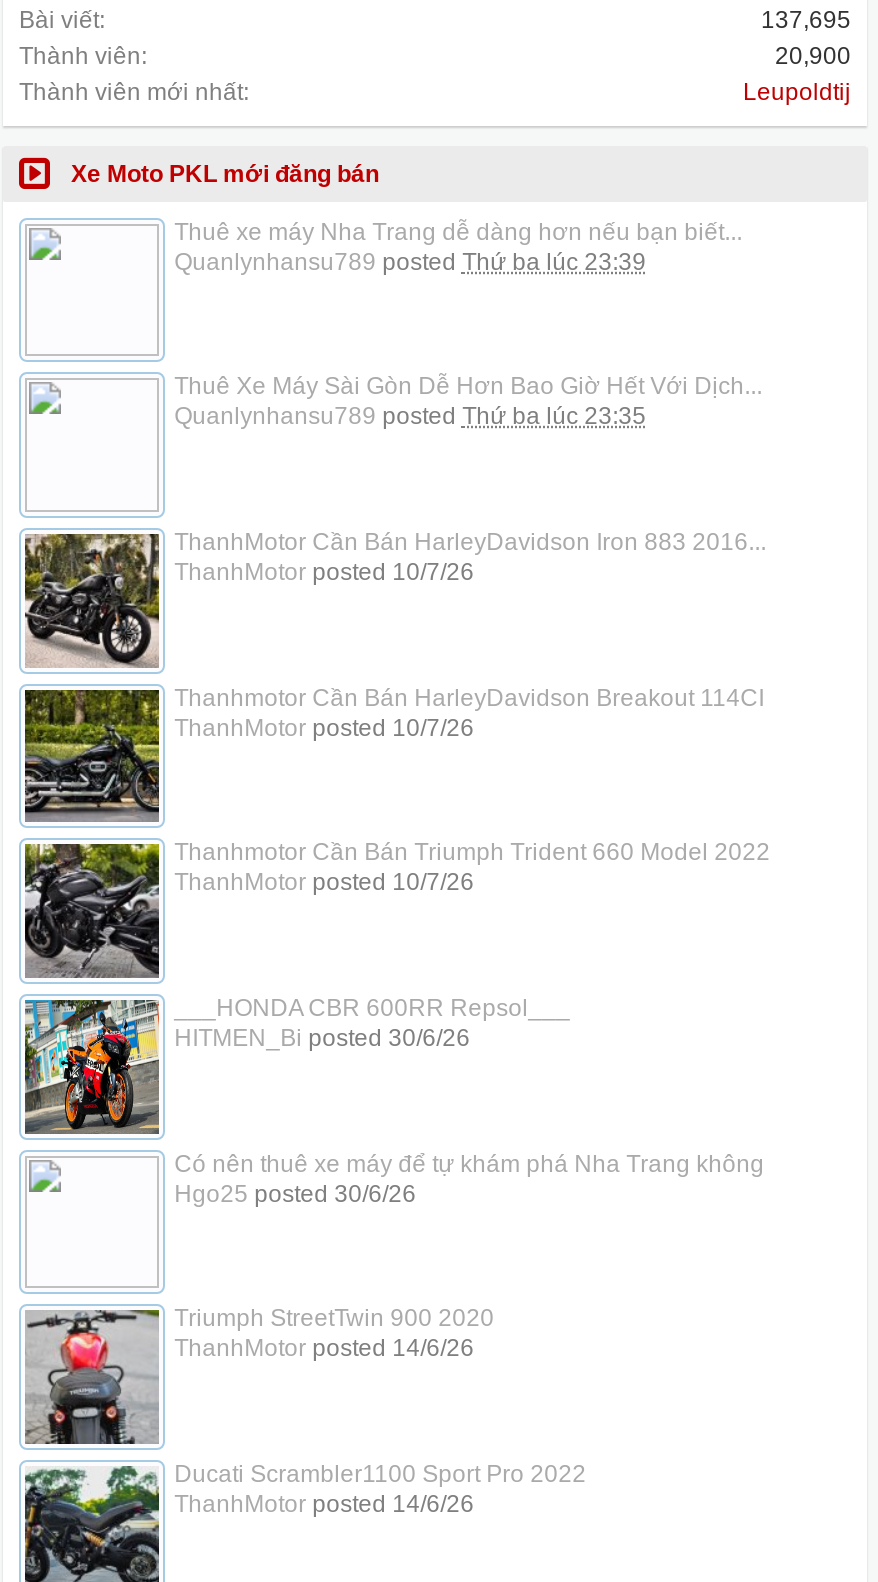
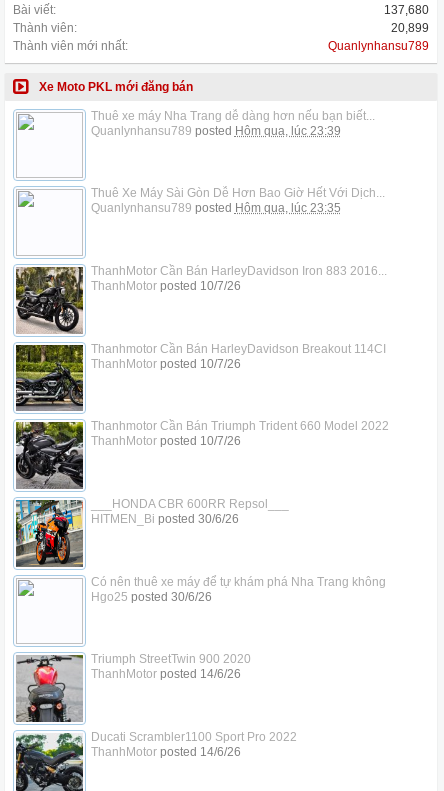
- 137,695
+ 137,680

- 20,900
+ 20,899

- Leupoldtij
+ Quanlynhansu789

- Quanlynhansu789 posted Thứ ba lúc 23:39
+ Quanlynhansu789 posted Hôm qua, lúc 23:39

- Quanlynhansu789 posted Thứ ba lúc 23:35
+ Quanlynhansu789 posted Hôm qua, lúc 23:35
